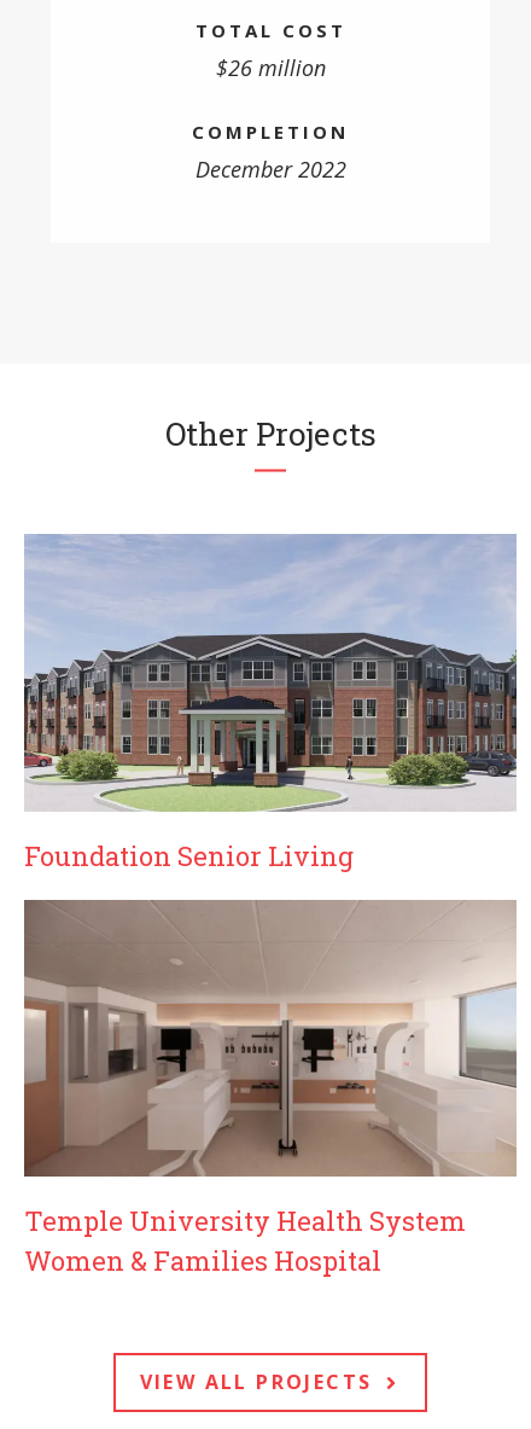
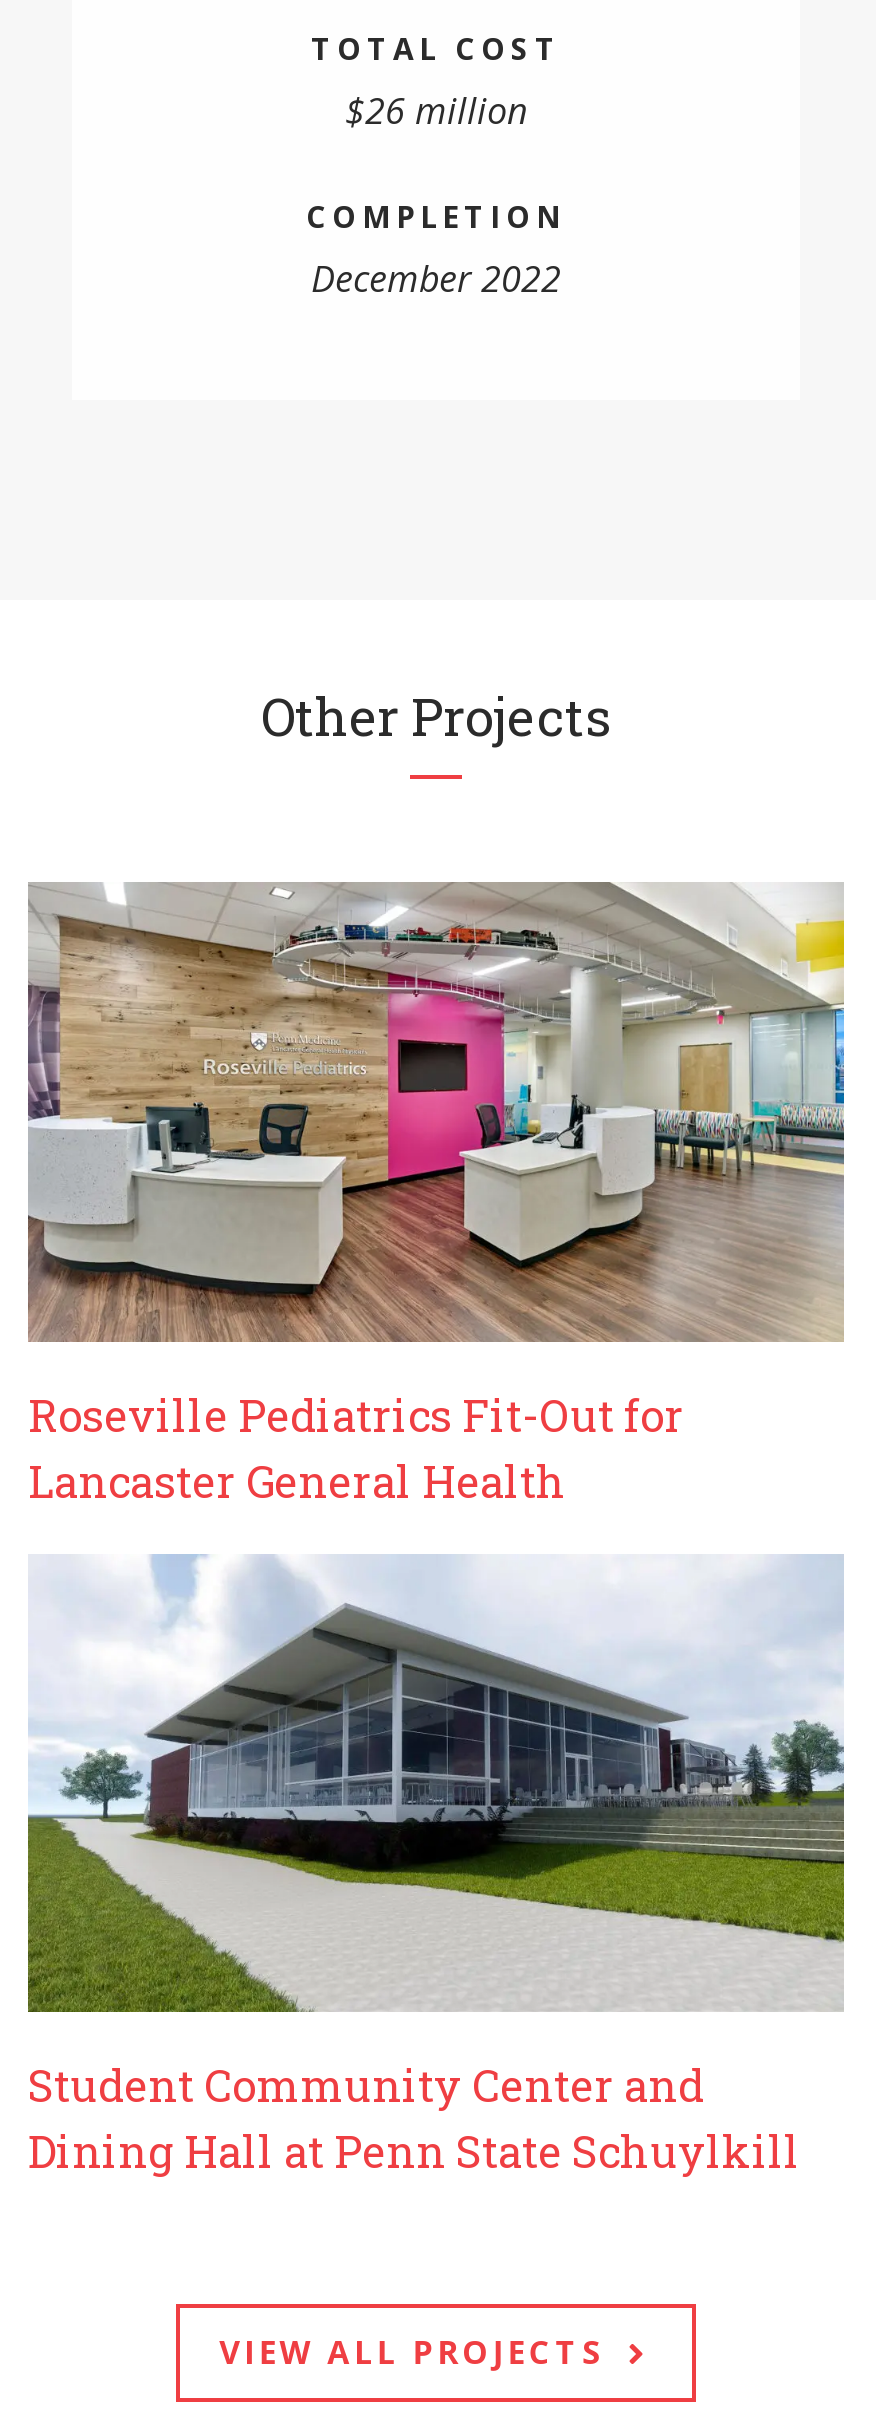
- [image]
- Foundation Senior Living
+ [image]
+ Roseville Pediatrics Fit-Out for
+ Lancaster General Health

- [image]
- Temple University Health System
- Women & Families Hospital
+ [image]
+ Student Community Center and
+ Dining Hall at Penn State Schuylkill
